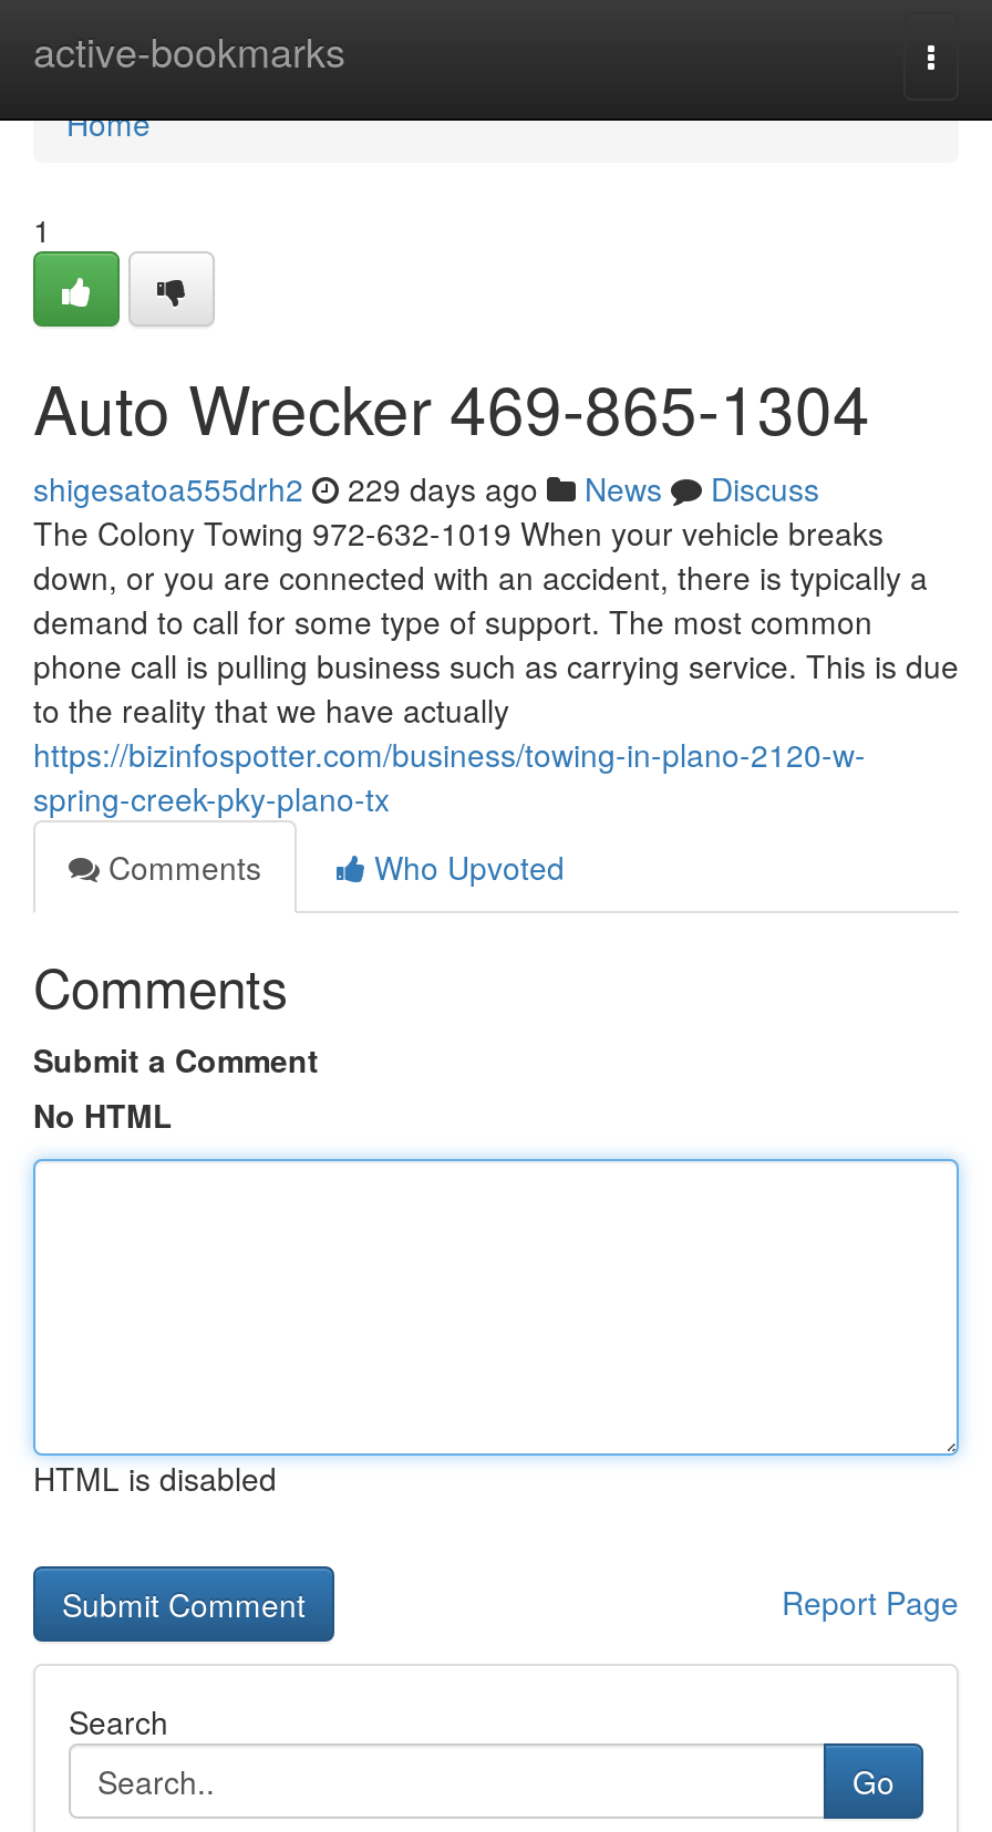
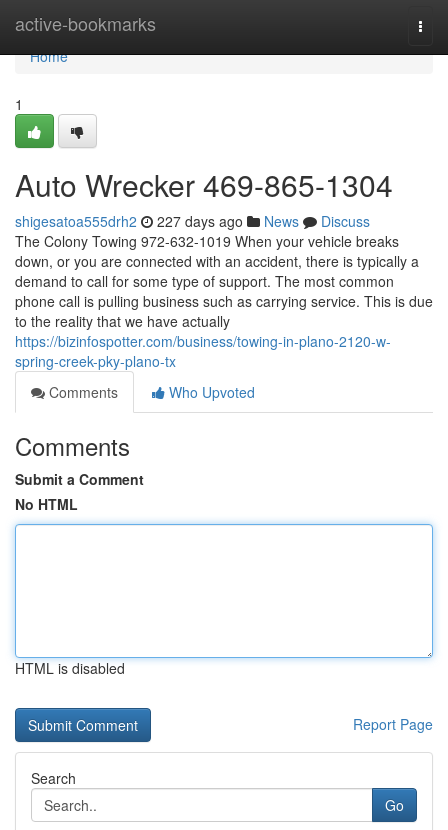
- shigesatoa555drh2 229 days ago News Discuss
+ shigesatoa555drh2 227 days ago News Discuss
